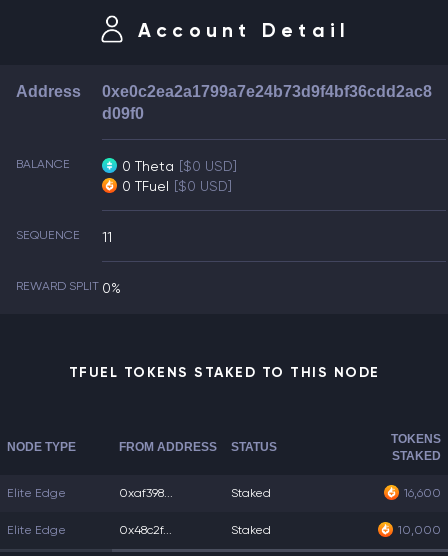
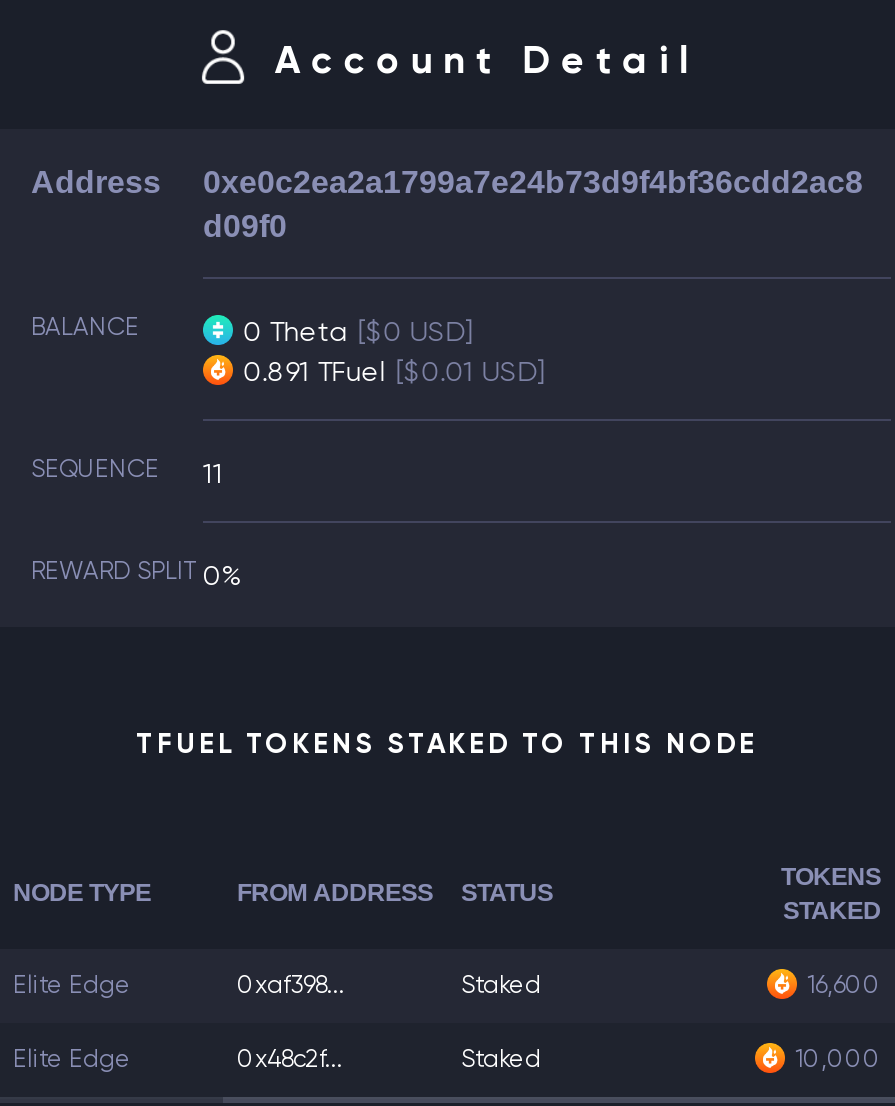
- 0 TFuel [$0 USD]
+ 0.891 TFuel [$0.01 USD]
